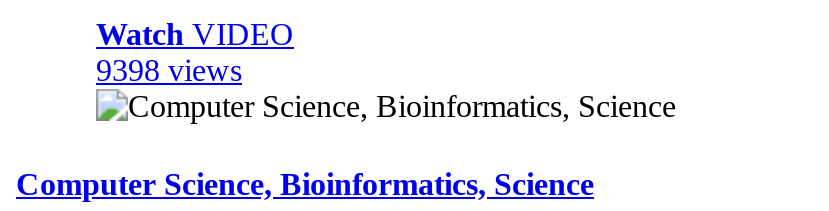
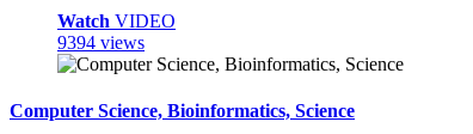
- 9398 views
+ 9394 views
